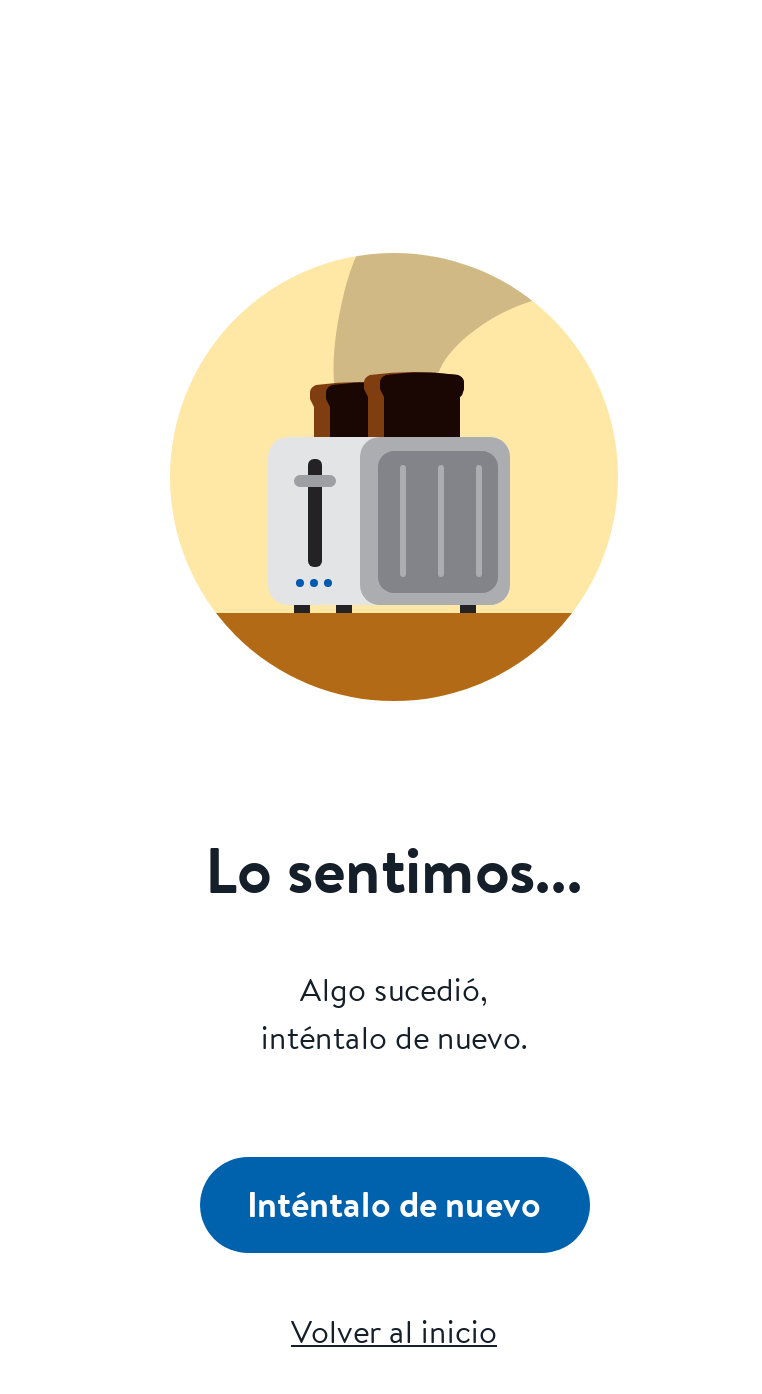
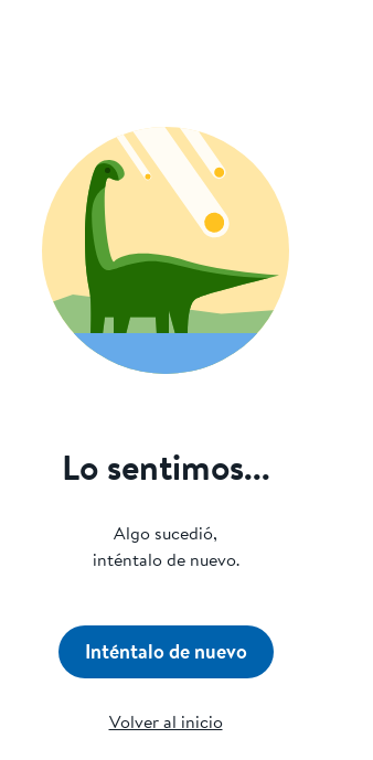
- [image]
+ [image]
